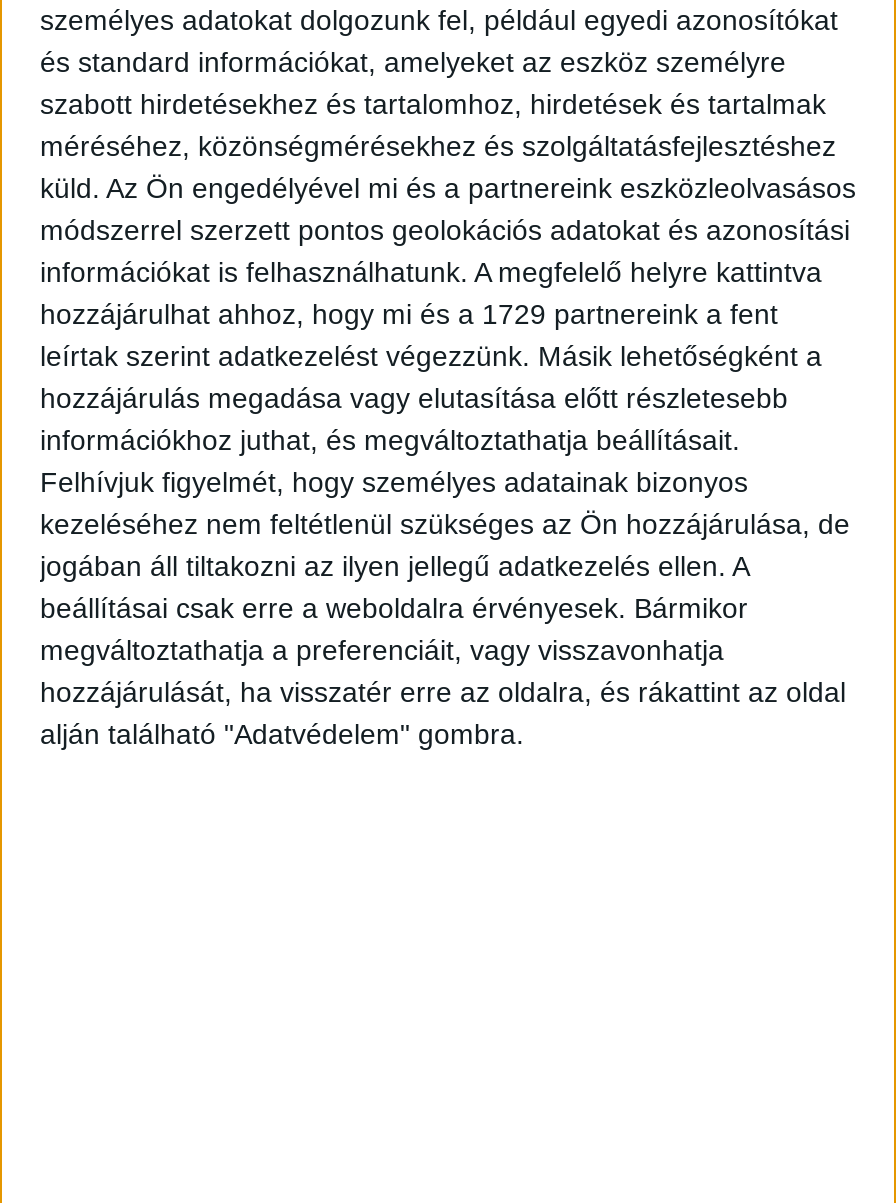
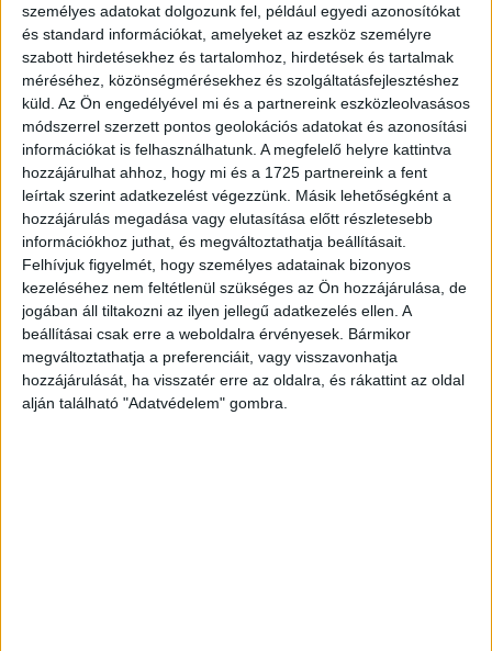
- hozzájárulhat ahhoz, hogy mi és a 1729 partnereink a fent
+ hozzájárulhat ahhoz, hogy mi és a 1725 partnereink a fent
